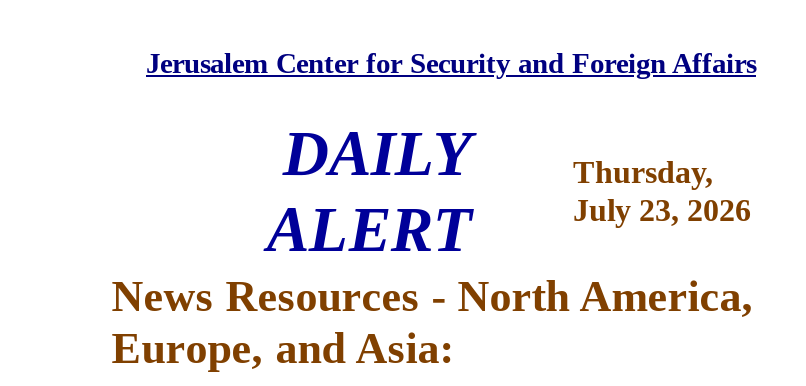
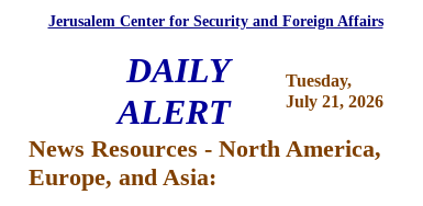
- Thursday,
- July 23, 2026
+ Tuesday,
+ July 21, 2026
